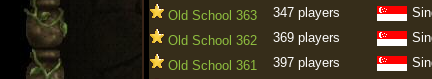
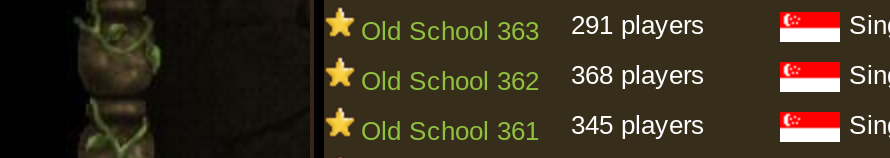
- Old School 363 347 players
+ Old School 363 291 players

- Old School 362 369 players
+ Old School 362 368 players

- Old School 361 397 players
+ Old School 361 345 players
